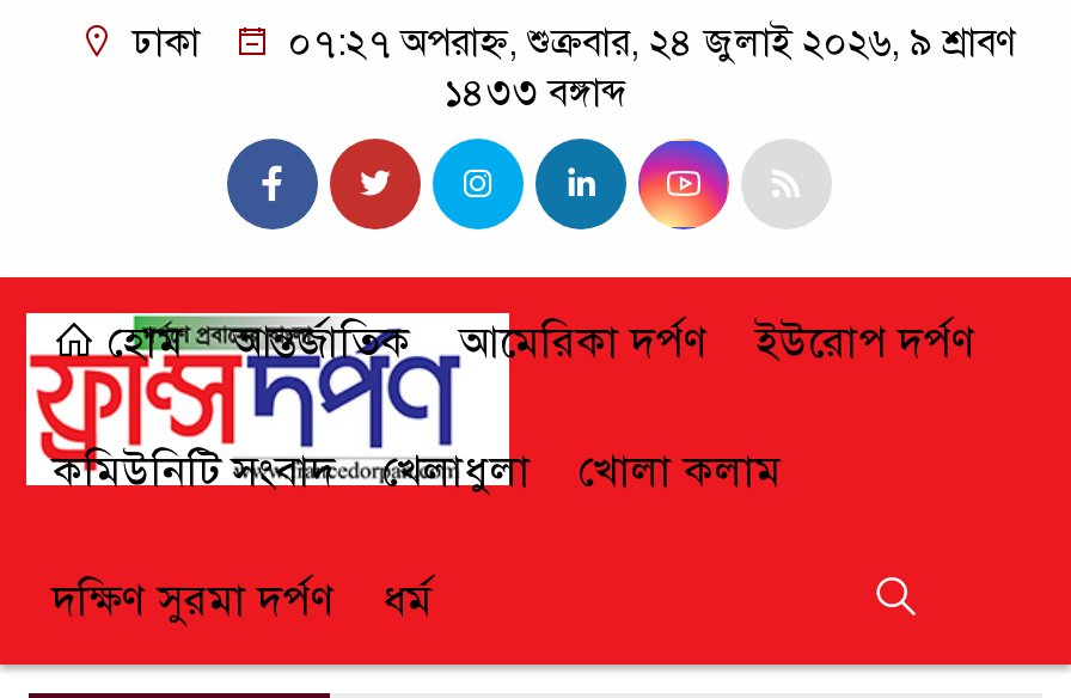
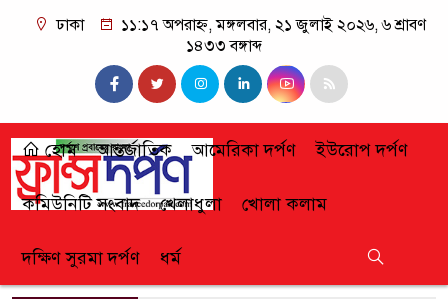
- ০৭:২৭ অপরাহ্ন, শুক্রবার, ২৪ জুলাই ২০২৬, ৯ শ্রাবণ
+ ১১:১৭ অপরাহ্ন, মঙ্গলবার, ২১ জুলাই ২০২৬, ৬ শ্রাবণ
